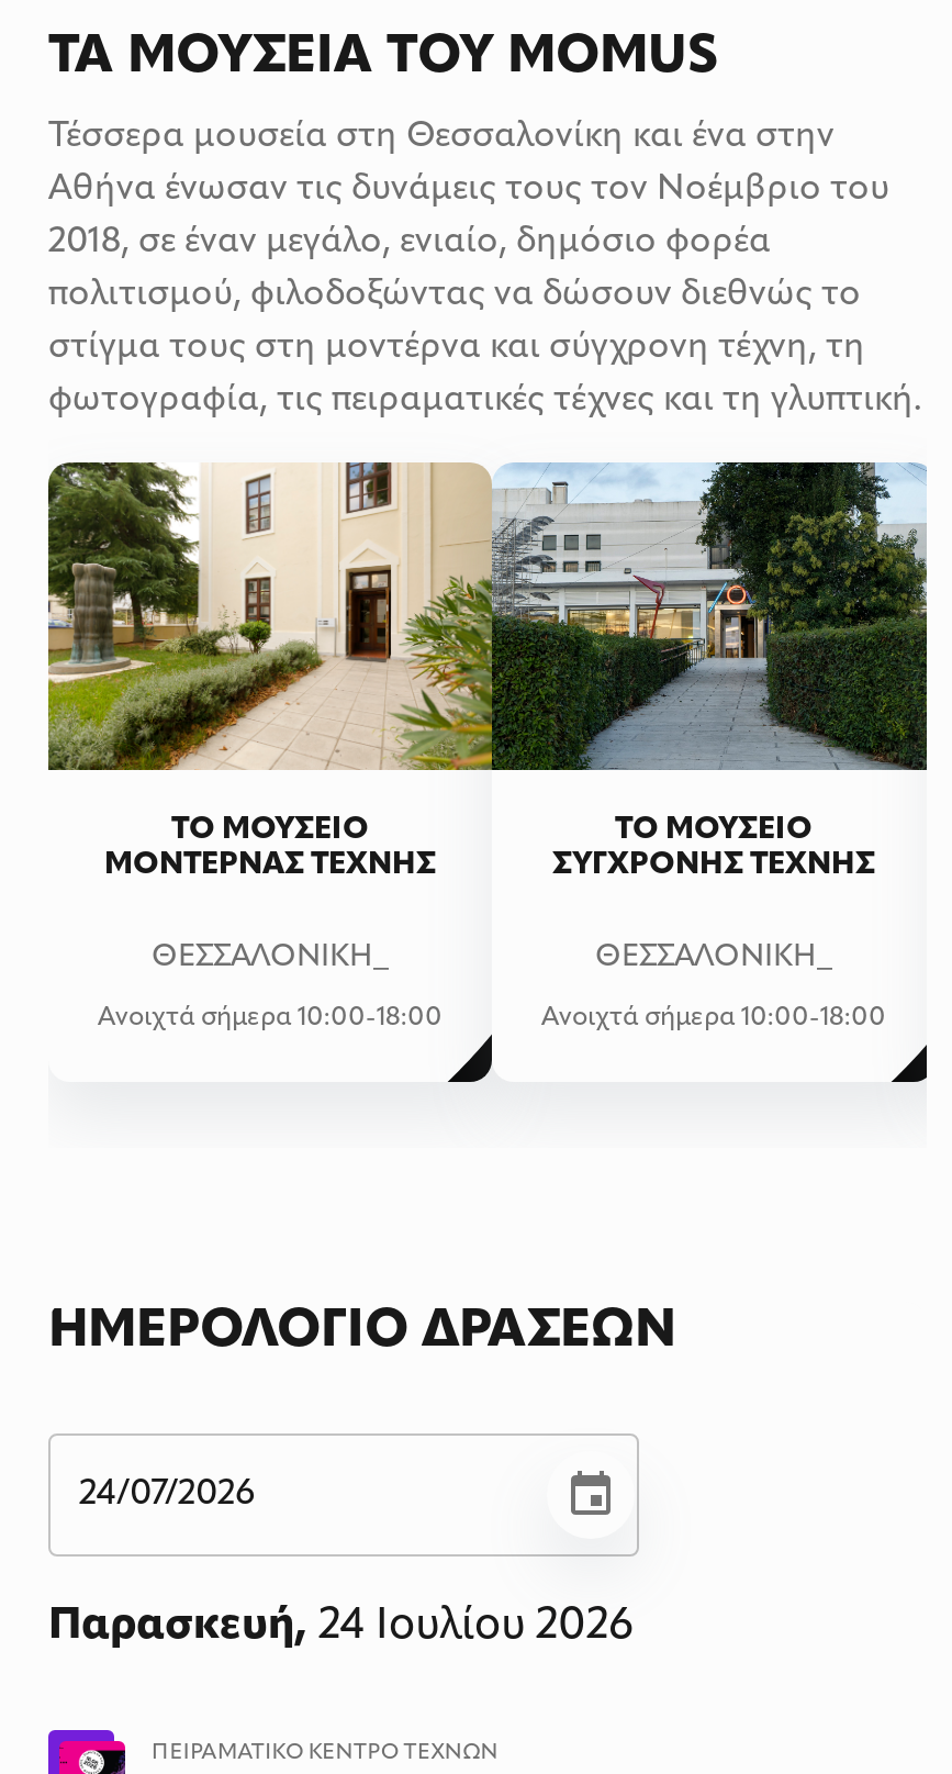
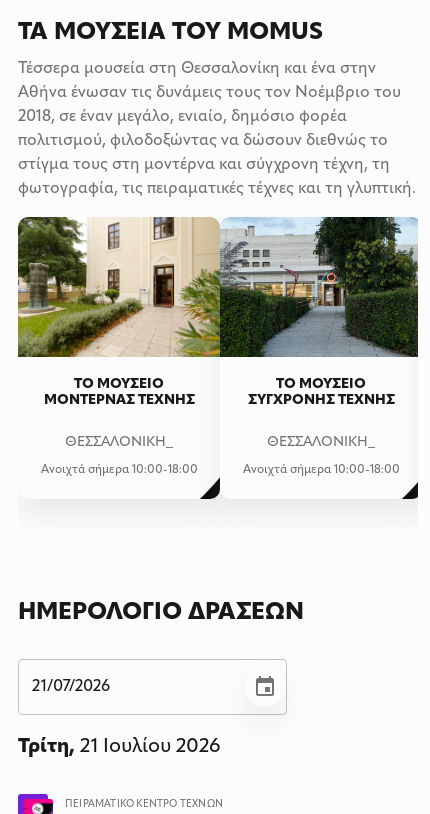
- Παρασκευή, 24 Ιουλίου 2026
+ Τρίτη, 21 Ιουλίου 2026
